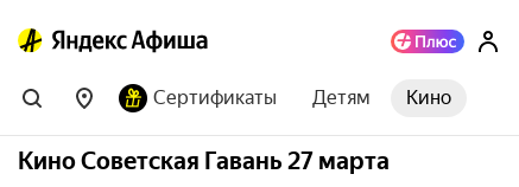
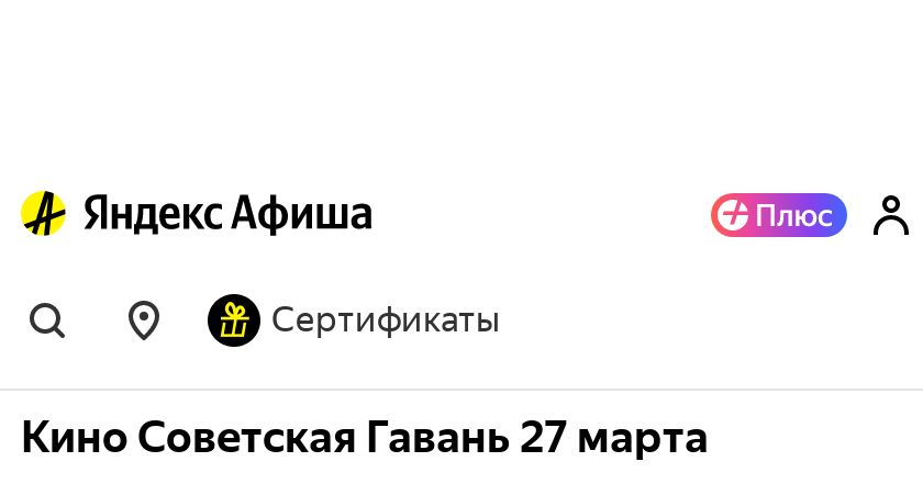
- Детям
- Кино
